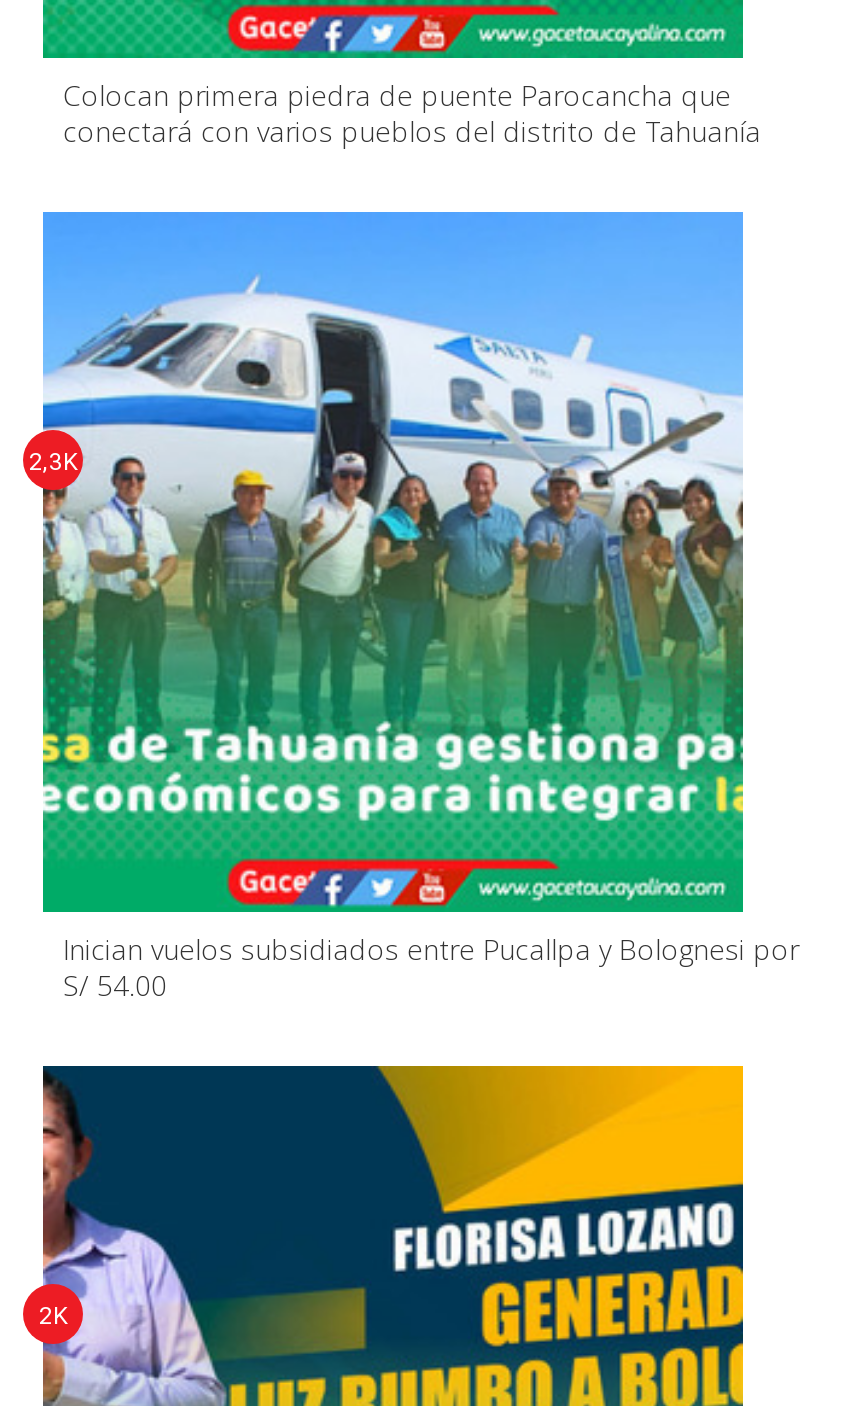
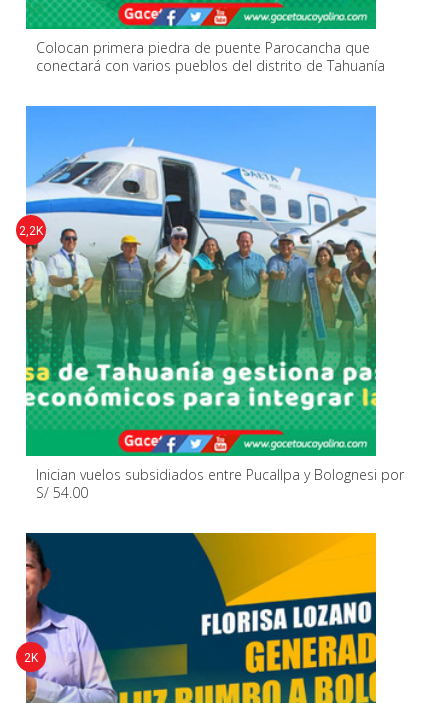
- 2,3K
+ 2,2K
